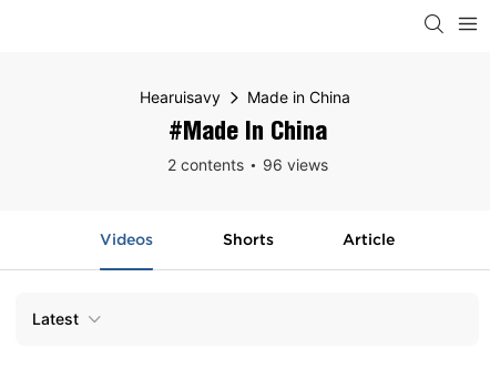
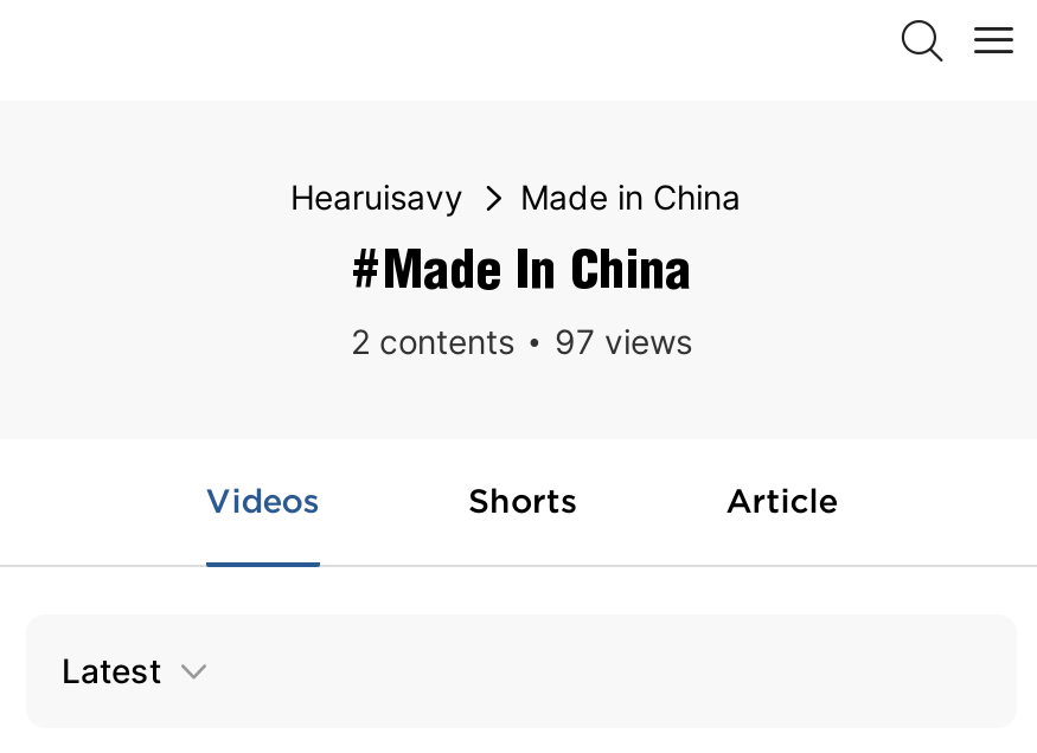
- 2 contents 96 views
+ 2 contents 97 views
